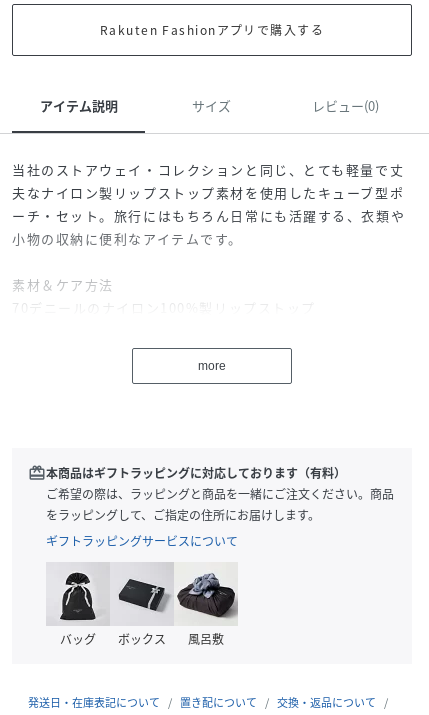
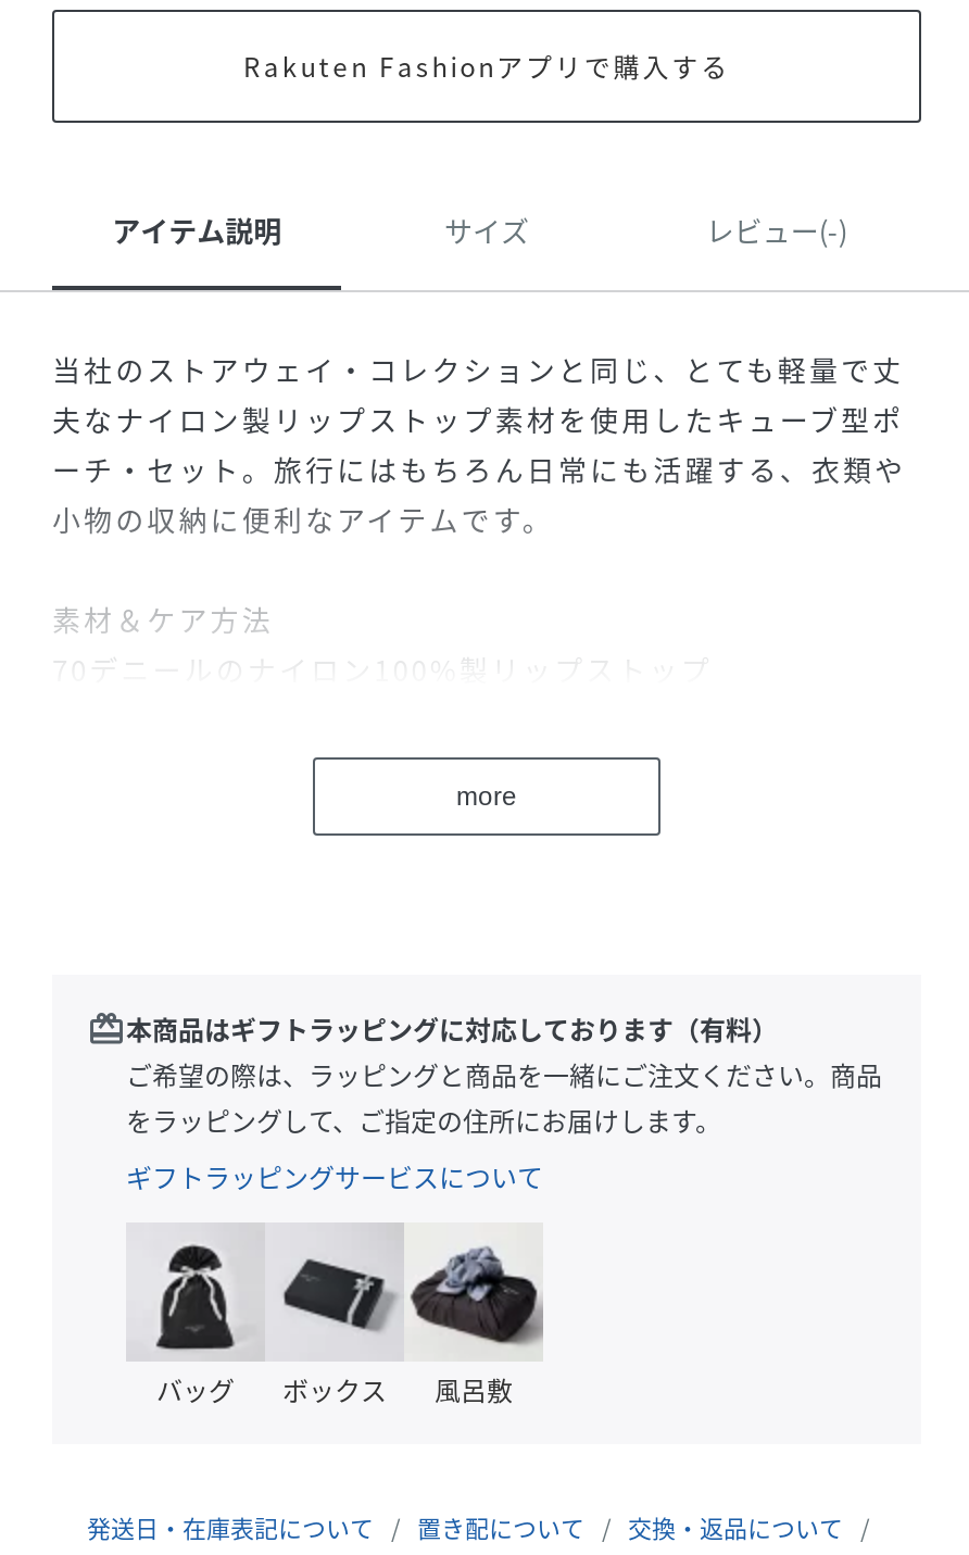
- レビュー(0)
+ レビュー(-)
